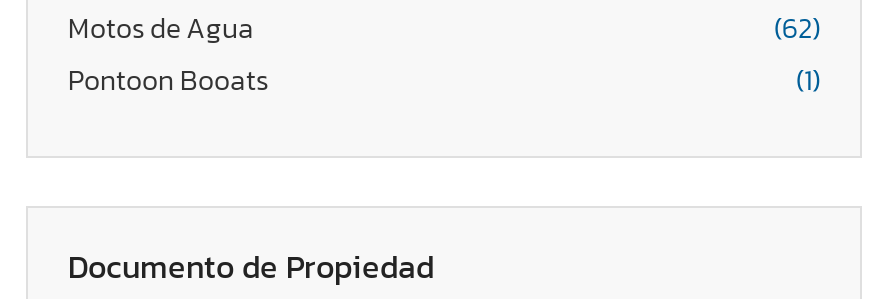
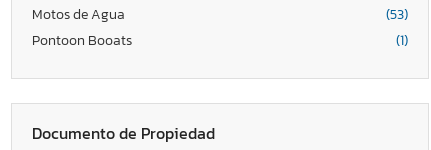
- (62)
+ (53)
